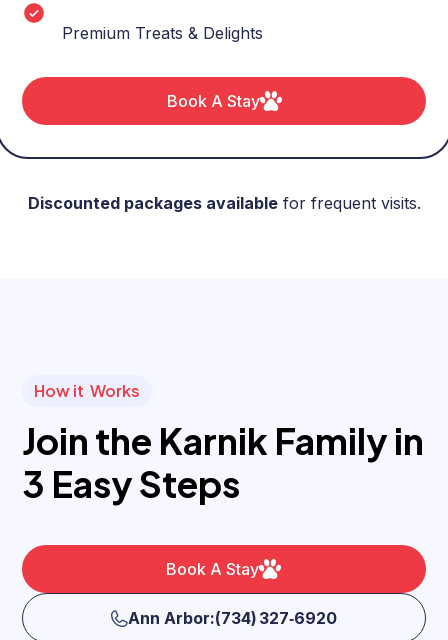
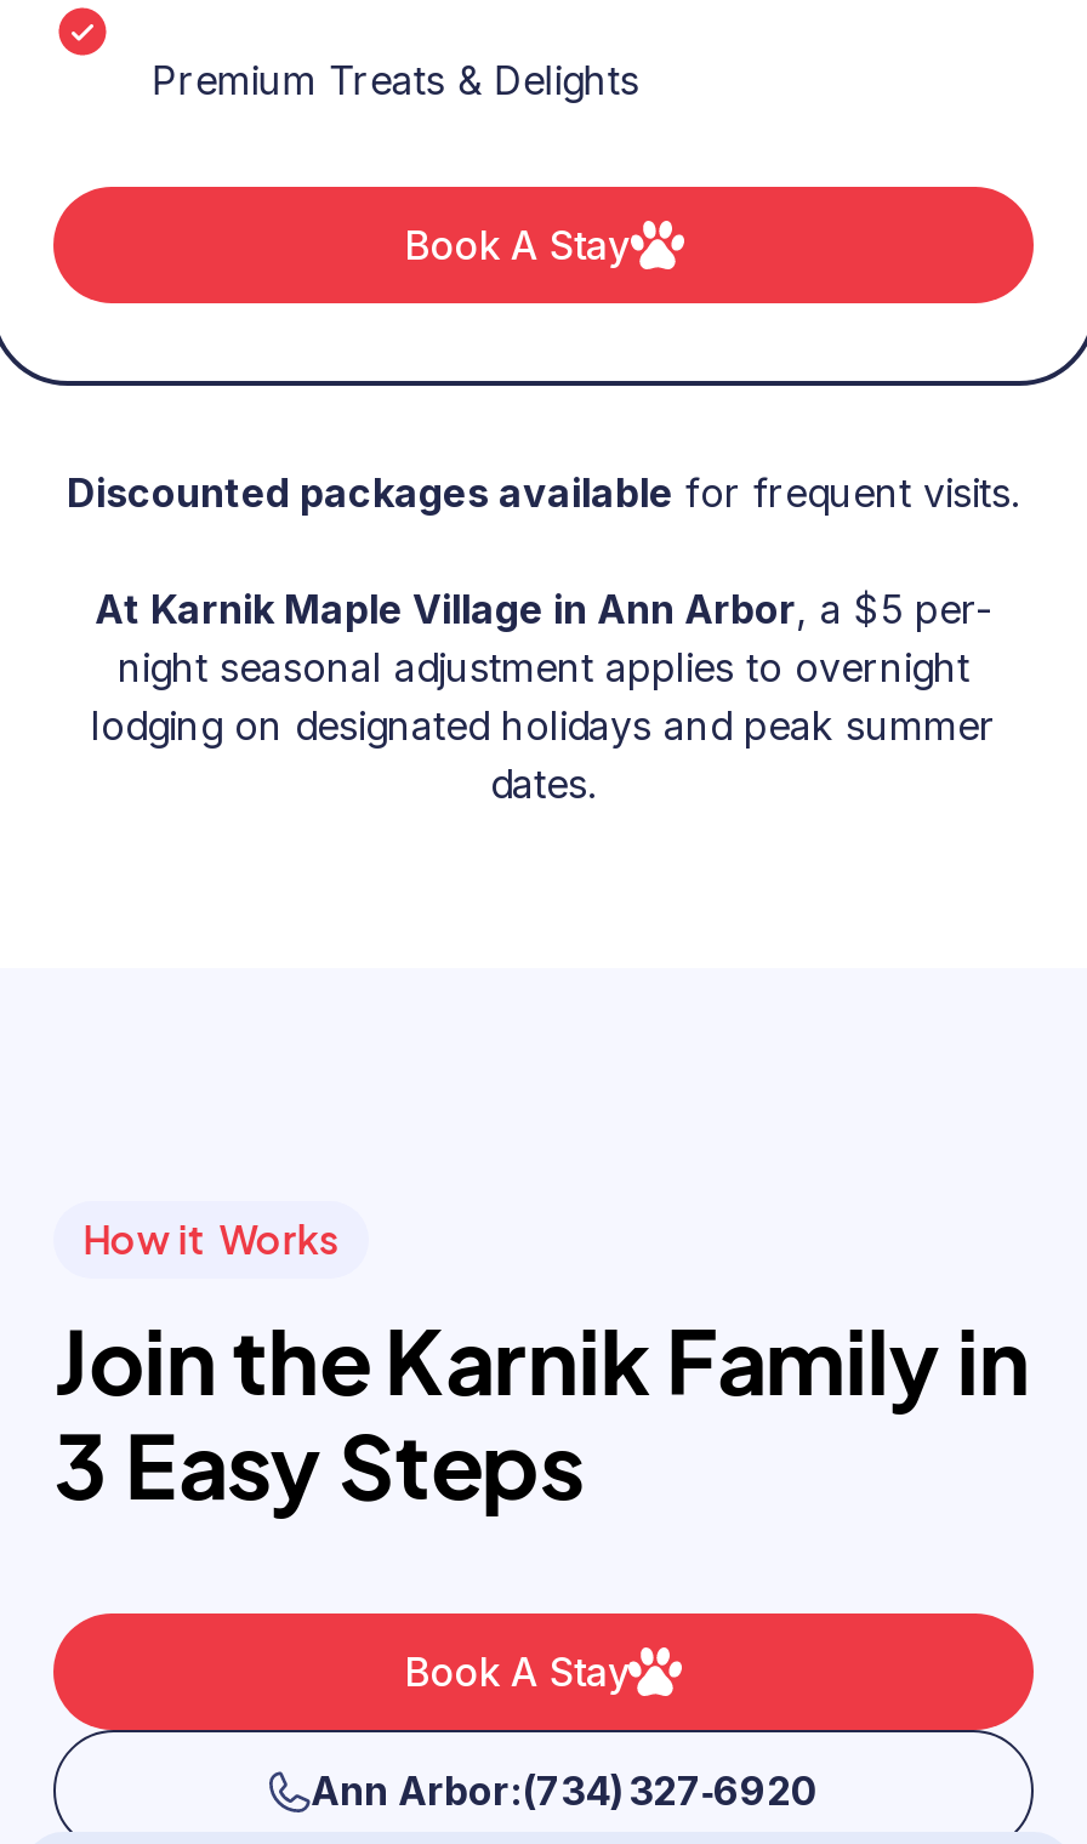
+ At Karnik Maple Village in Ann Arbor, a $5 per-
+ night seasonal adjustment applies to overnight
+ lodging on designated holidays and peak summer
+ dates.
